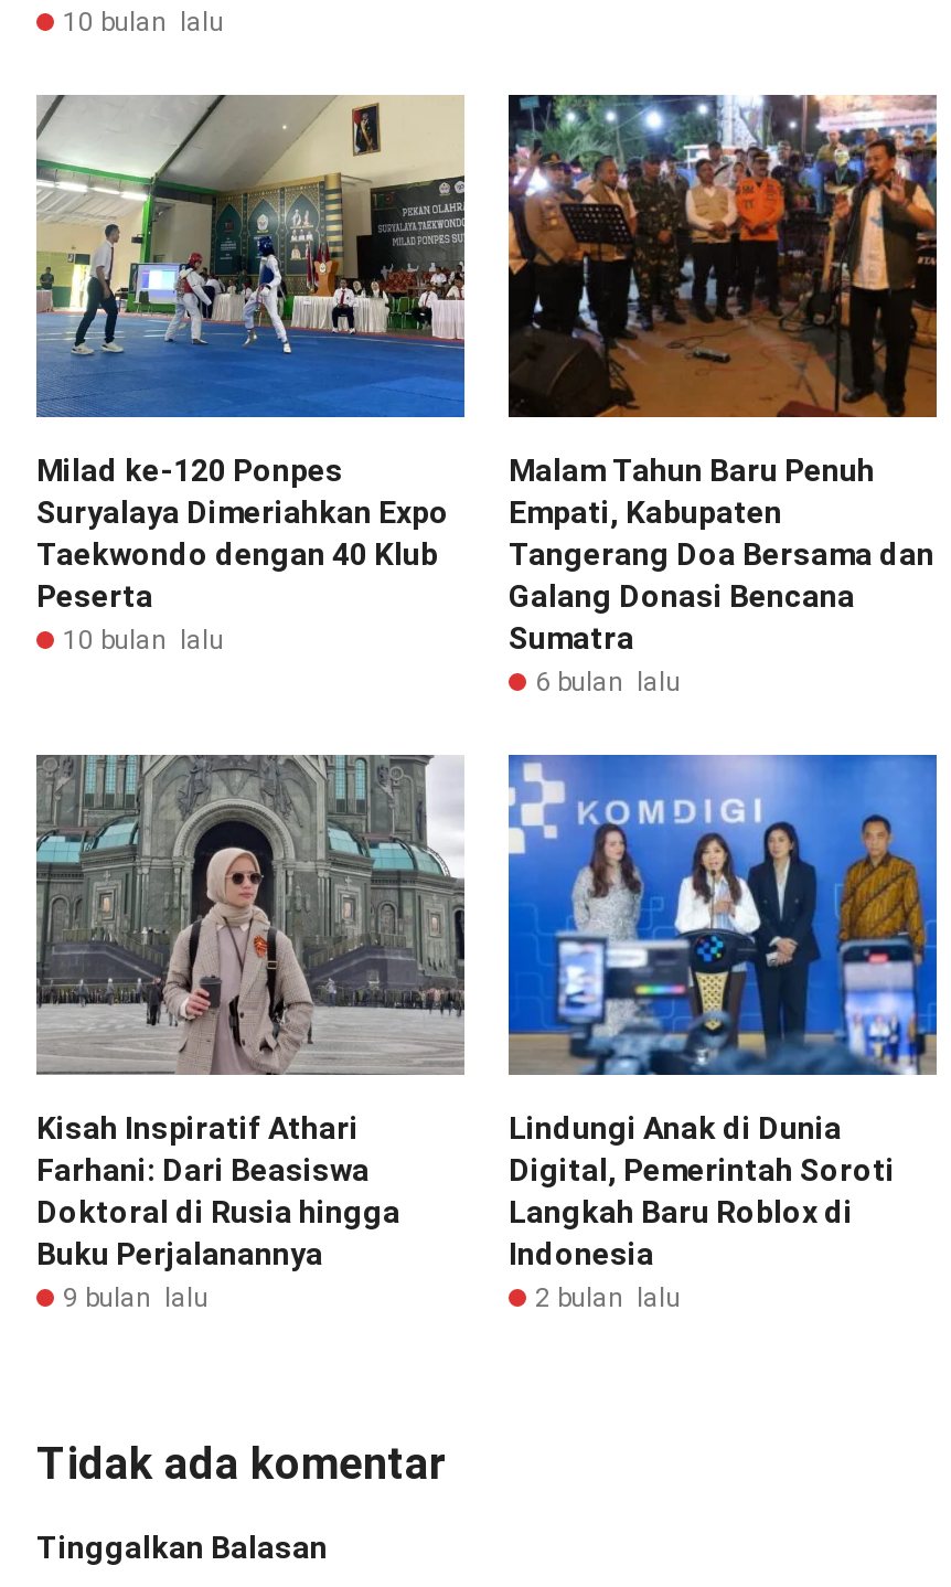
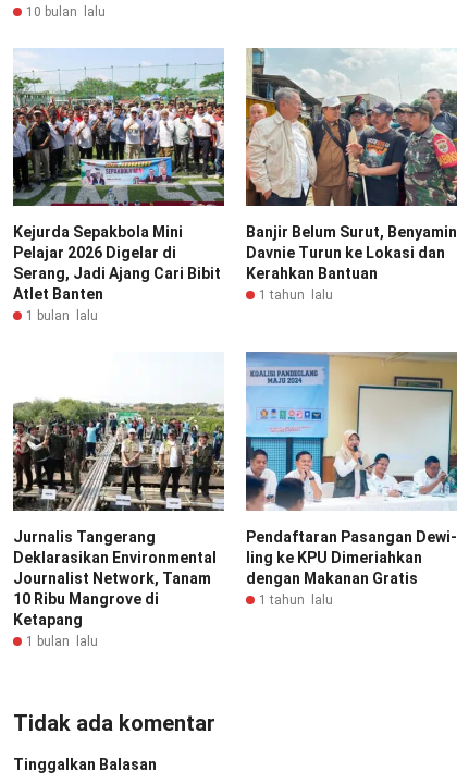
- [image]
- Milad ke-120 Ponpes
- Suryalaya Dimeriahkan Expo
- Taekwondo dengan 40 Klub
- Peserta
- 10 bulan lalu
+ [image]
+ Kejurda Sepakbola Mini
+ Pelajar 2026 Digelar di
+ Serang, Jadi Ajang Cari Bibit
+ Atlet Banten
+ 1 bulan lalu

- [image]
- Malam Tahun Baru Penuh
- Empati, Kabupaten
- Tangerang Doa Bersama dan
- Galang Donasi Bencana
- Sumatra
- 6 bulan lalu
+ [image]
+ Banjir Belum Surut, Benyamin
+ Davnie Turun ke Lokasi dan
+ Kerahkan Bantuan
+ 1 tahun lalu

- [image]
- Lindungi Anak di Dunia
- Digital, Pemerintah Soroti
- Langkah Baru Roblox di
- Indonesia
- 2 bulan lalu
+ [image]
+ Pendaftaran Pasangan Dewi-
+ Iing ke KPU Dimeriahkan
+ dengan Makanan Gratis
+ 1 tahun lalu

- [image]
- Kisah Inspiratif Athari
- Farhani: Dari Beasiswa
- Doktoral di Rusia hingga
- Buku Perjalanannya
- 9 bulan lalu
+ [image]
+ Jurnalis Tangerang
+ Deklarasikan Environmental
+ Journalist Network, Tanam
+ 10 Ribu Mangrove di
+ Ketapang
+ 1 bulan lalu
